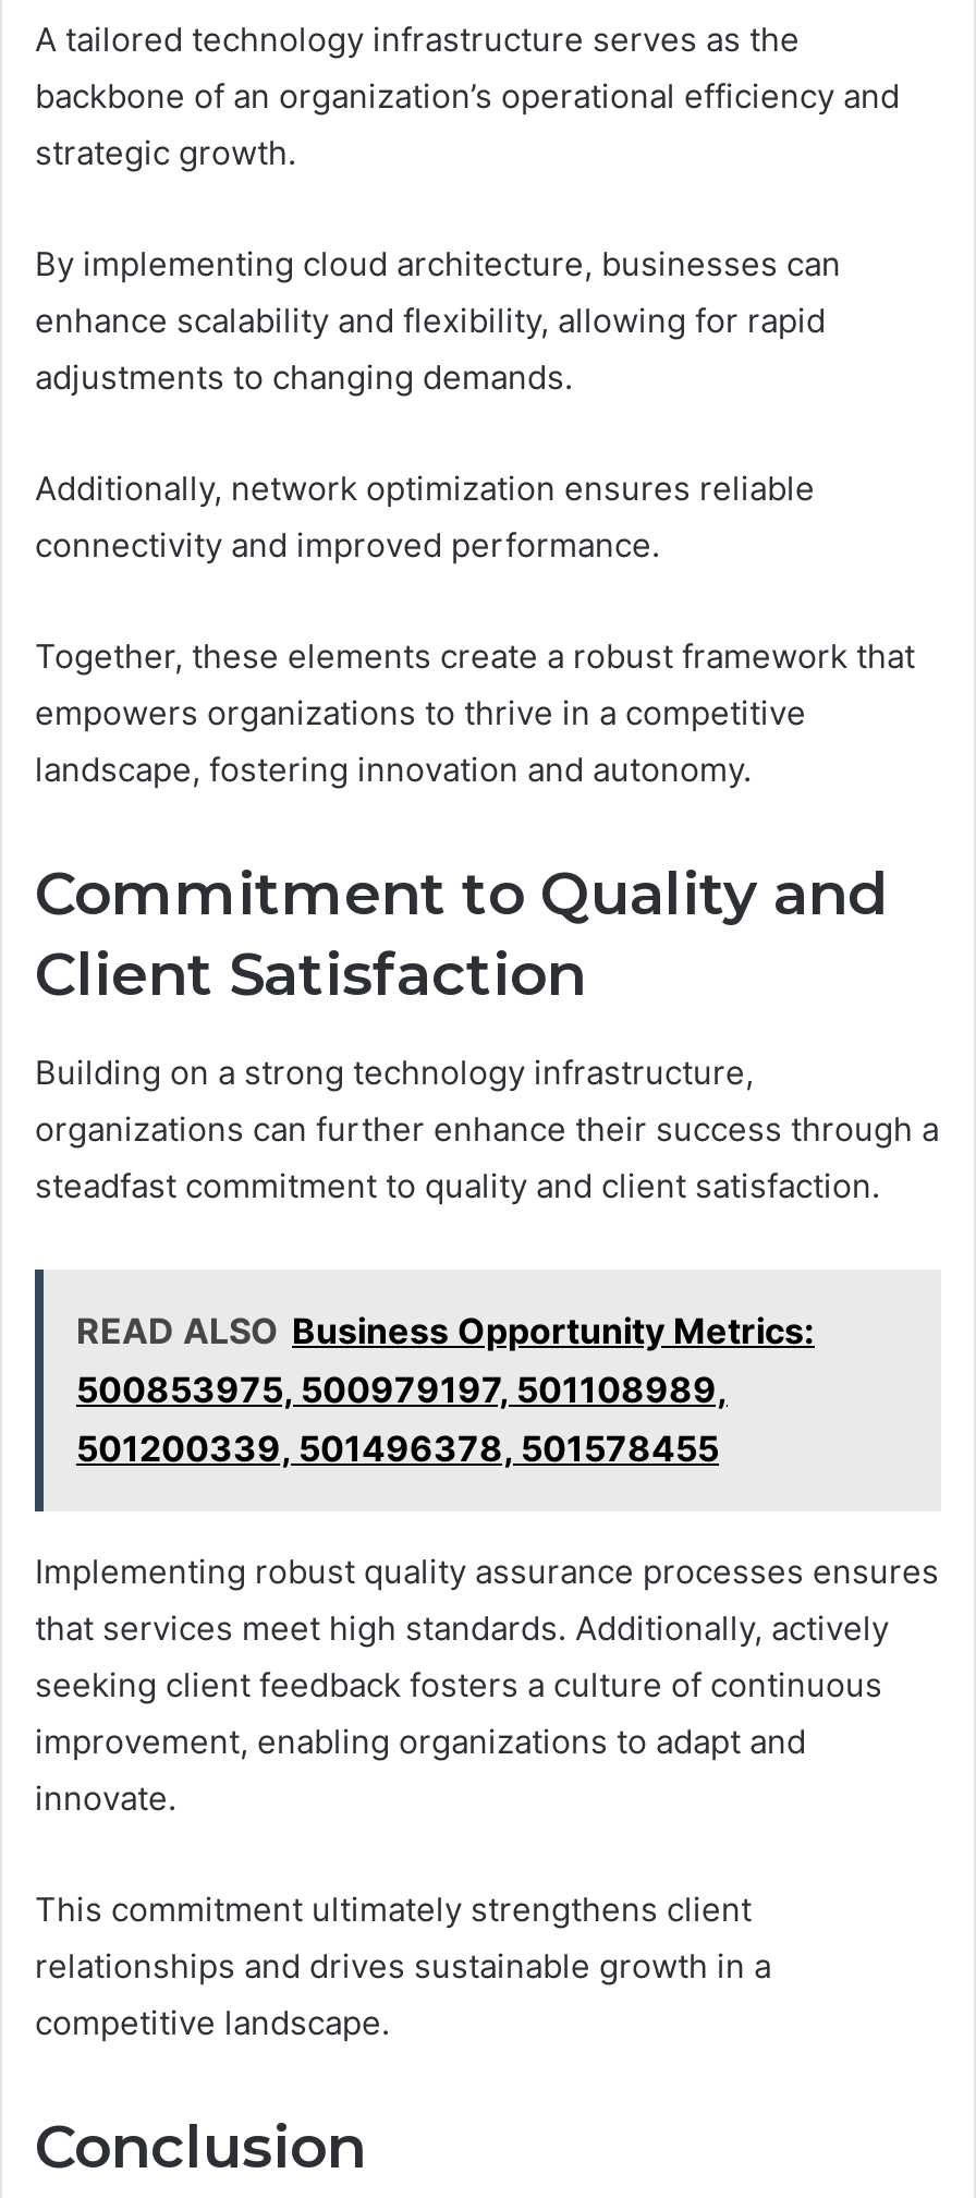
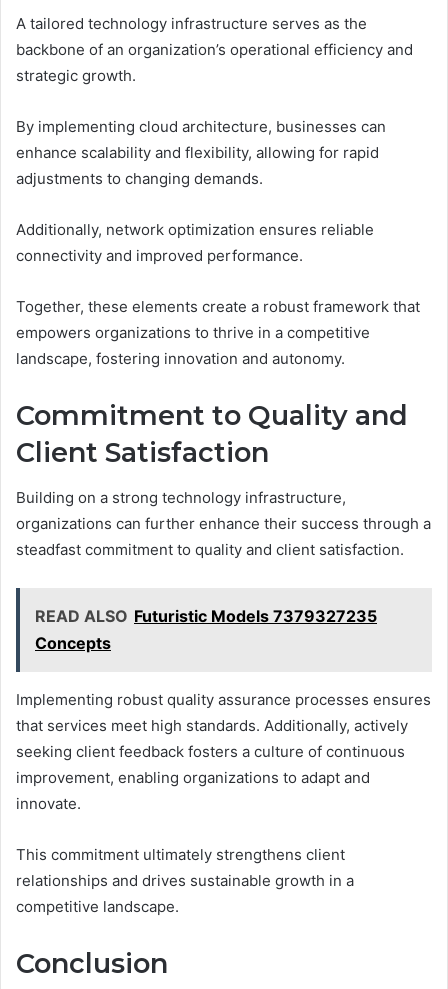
- READ ALSO Business Opportunity Metrics:
- 500853975, 500979197, 501108989,
- 501200339, 501496378, 501578455
+ READ ALSO Futuristic Models 7379327235
+ Concepts
